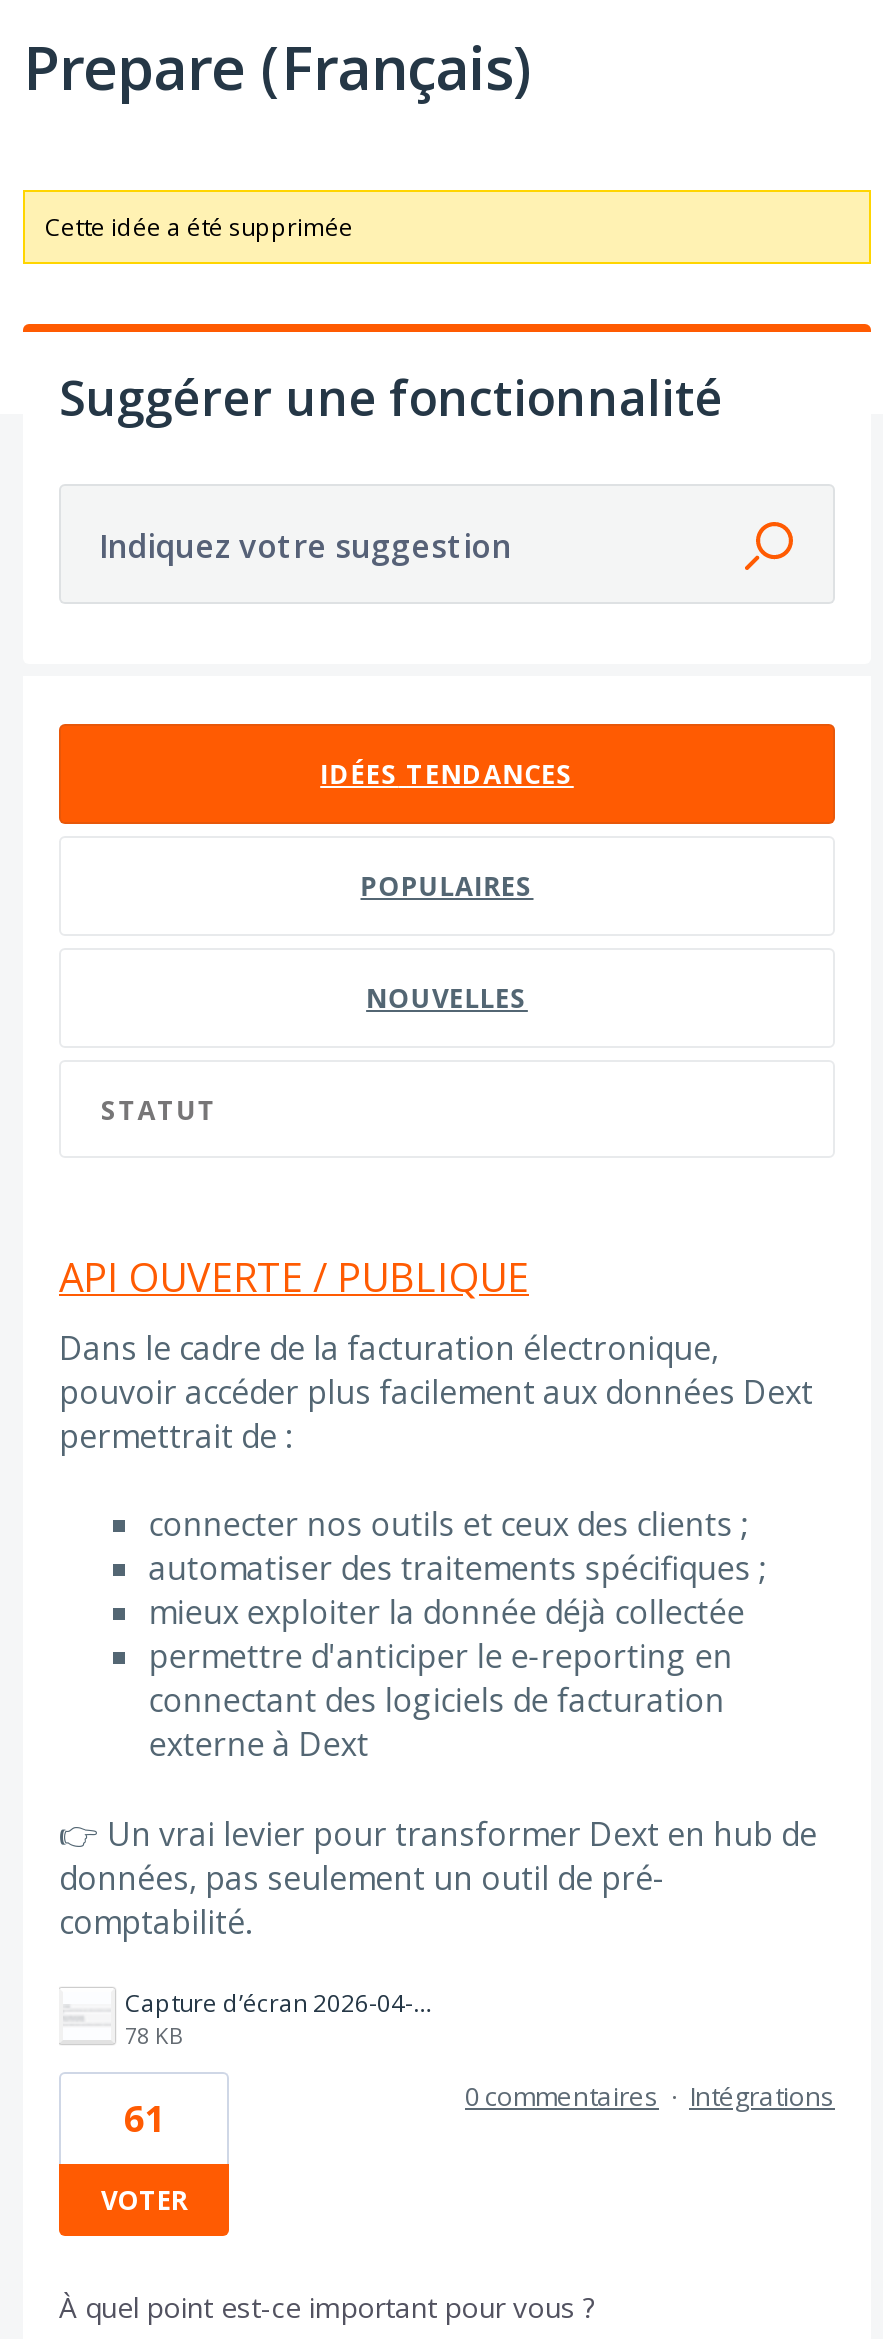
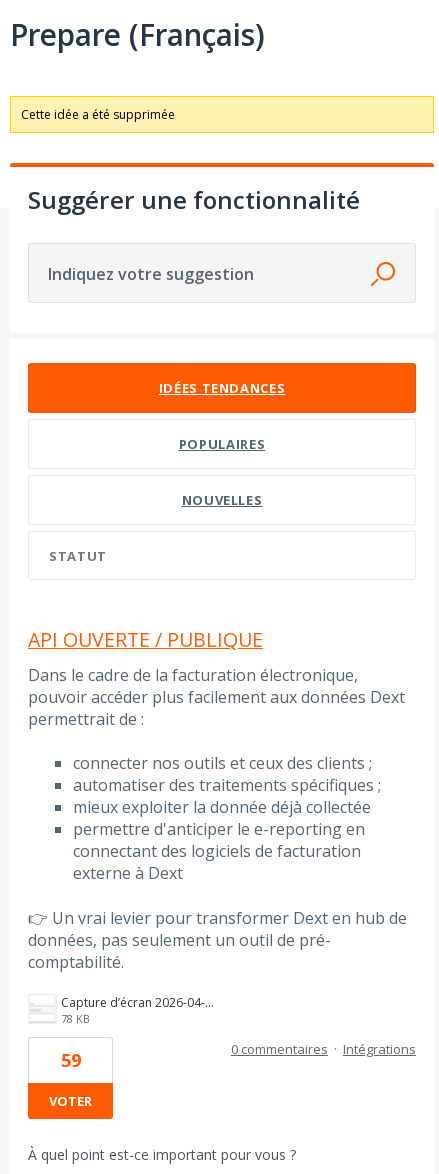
- 61
+ 59
